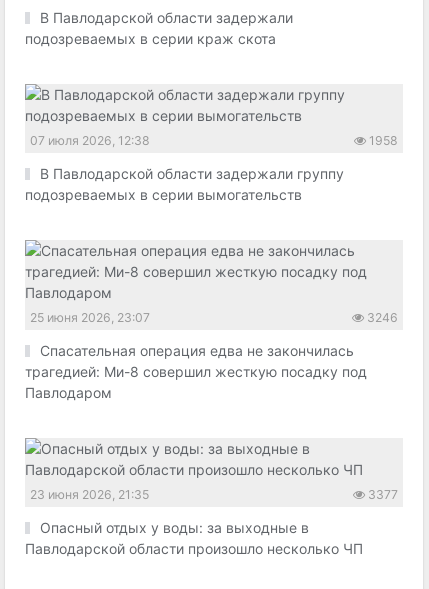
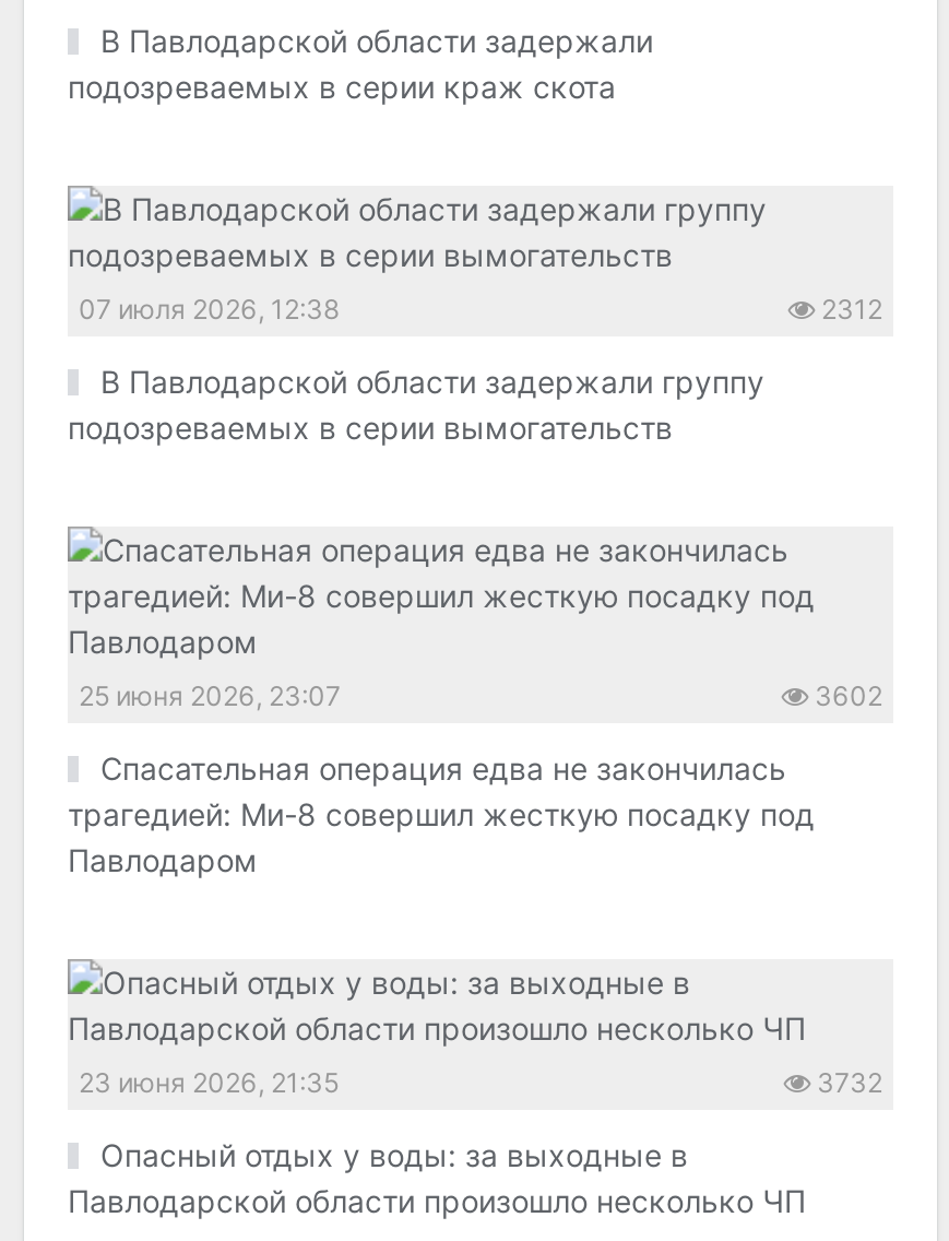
- 1958
+ 2312

- 3246
+ 3602

- 3377
+ 3732
